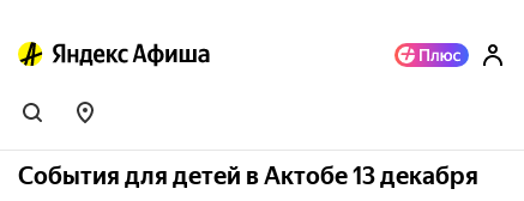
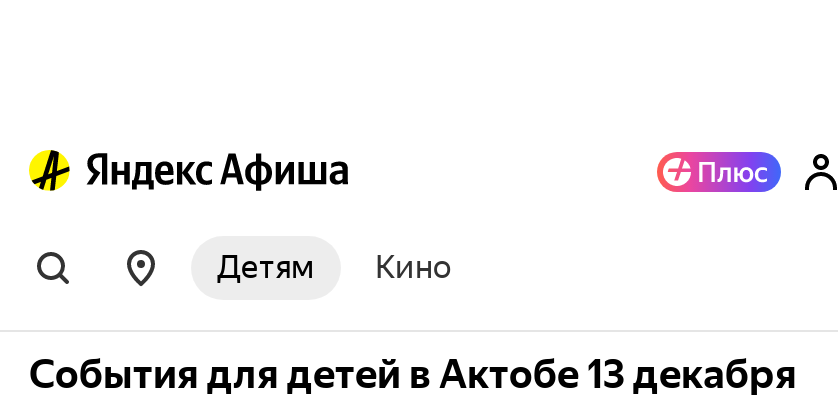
+ Детям
+ Кино
